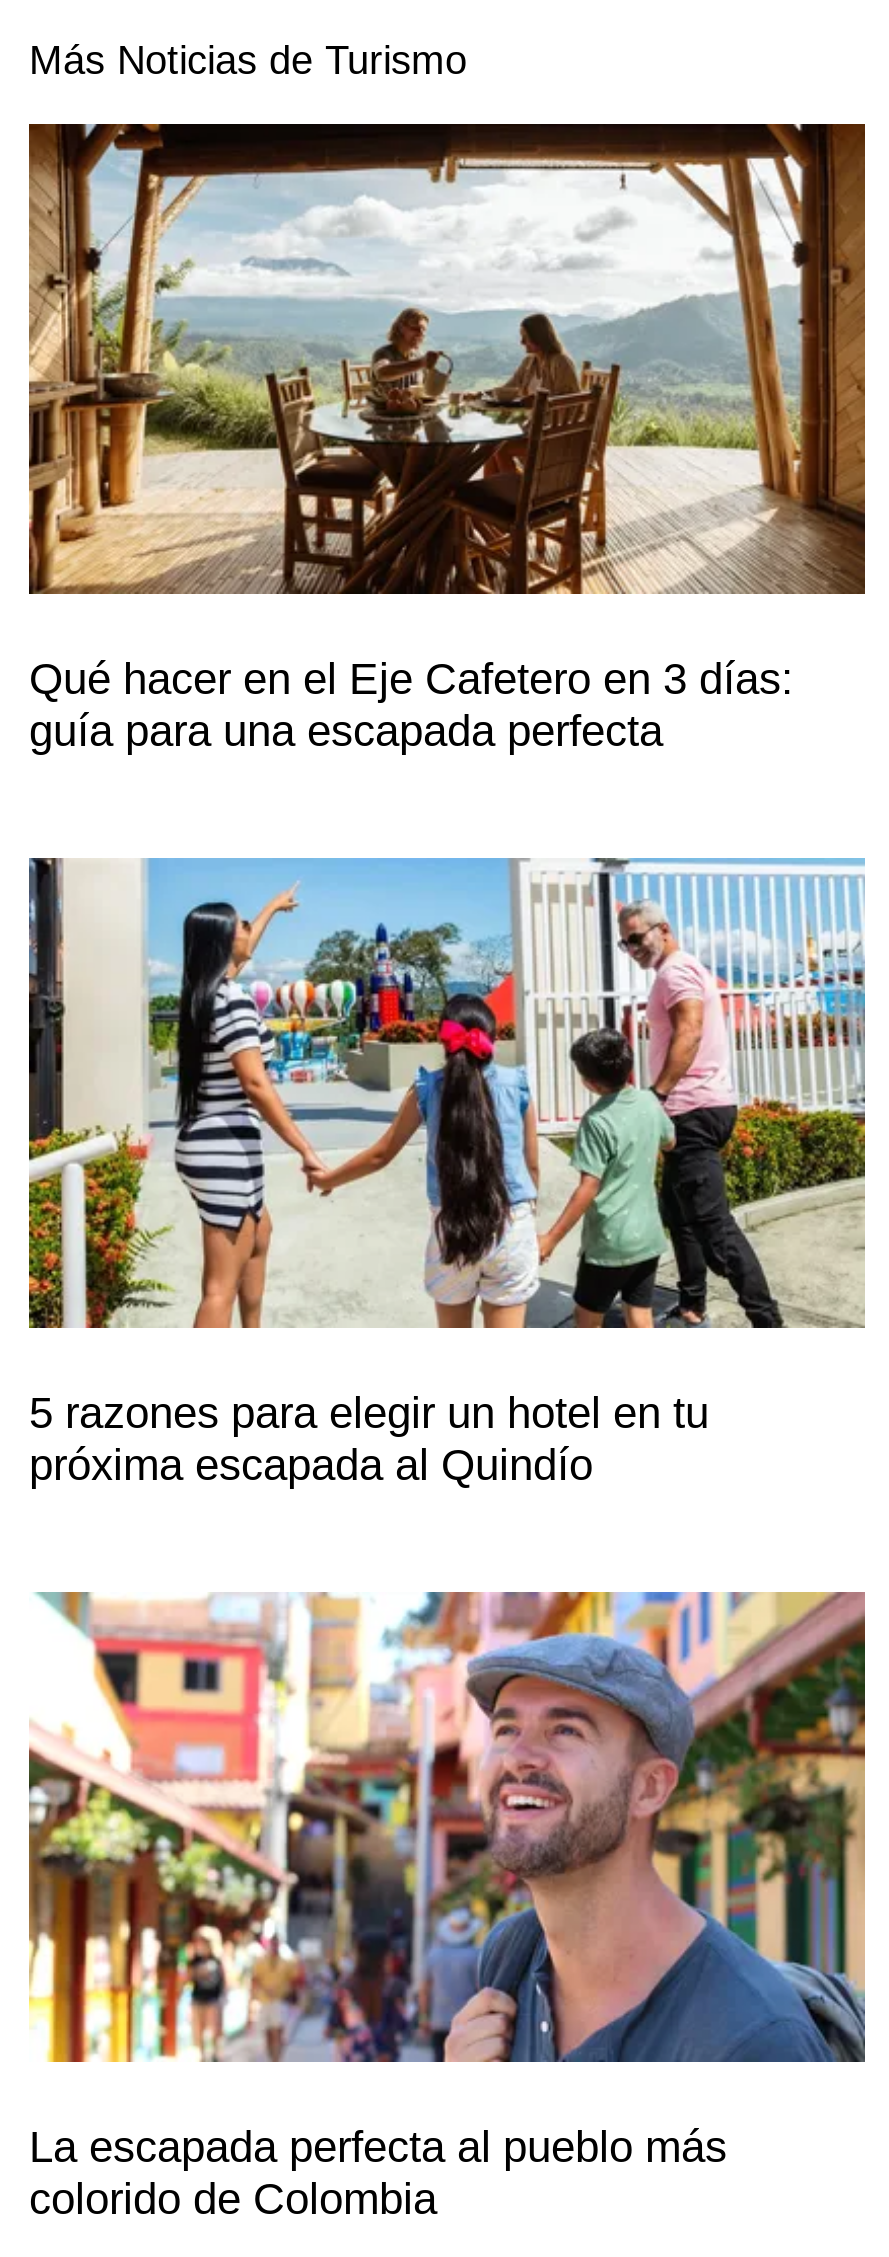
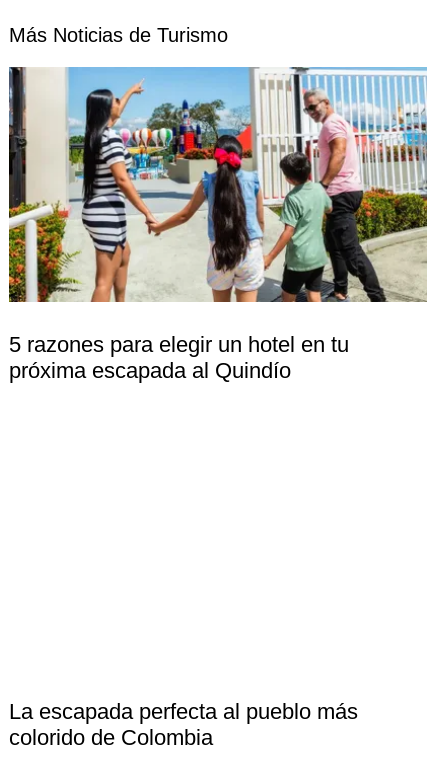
- [image]
- Qué hacer en el Eje Cafetero en 3 días:
- guía para una escapada perfecta

- [image]
